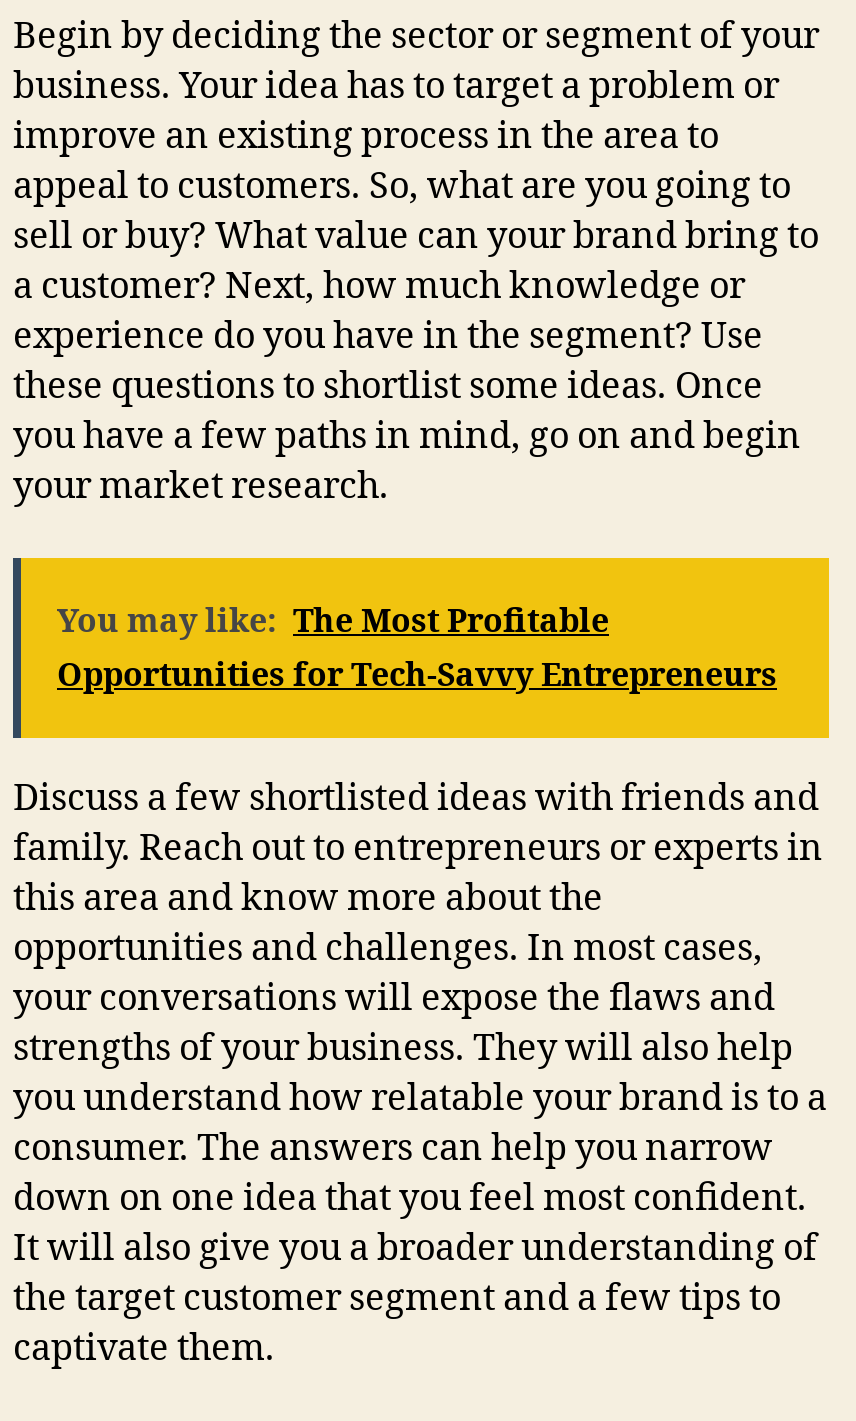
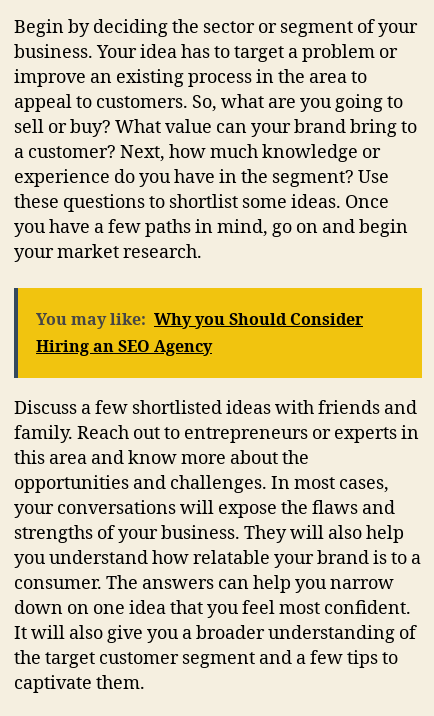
- You may like: The Most Profitable
- Opportunities for Tech-Savvy Entrepreneurs
+ You may like: Why you Should Consider
+ Hiring an SEO Agency
